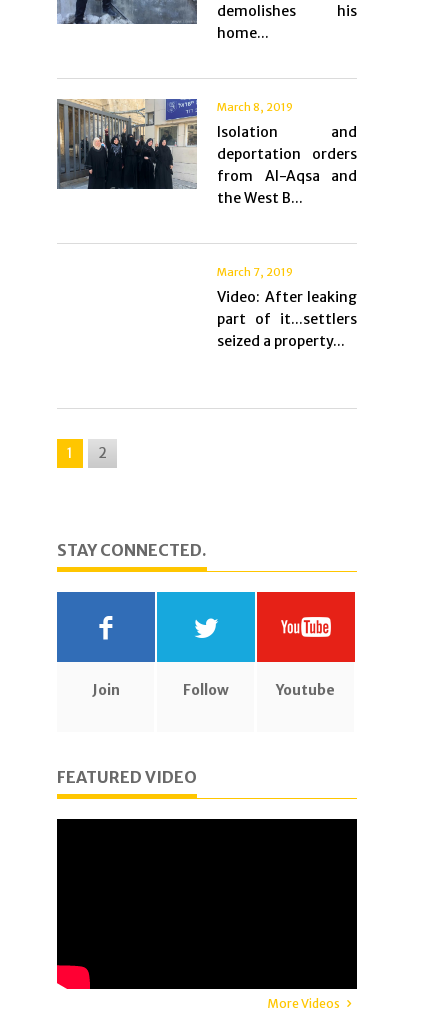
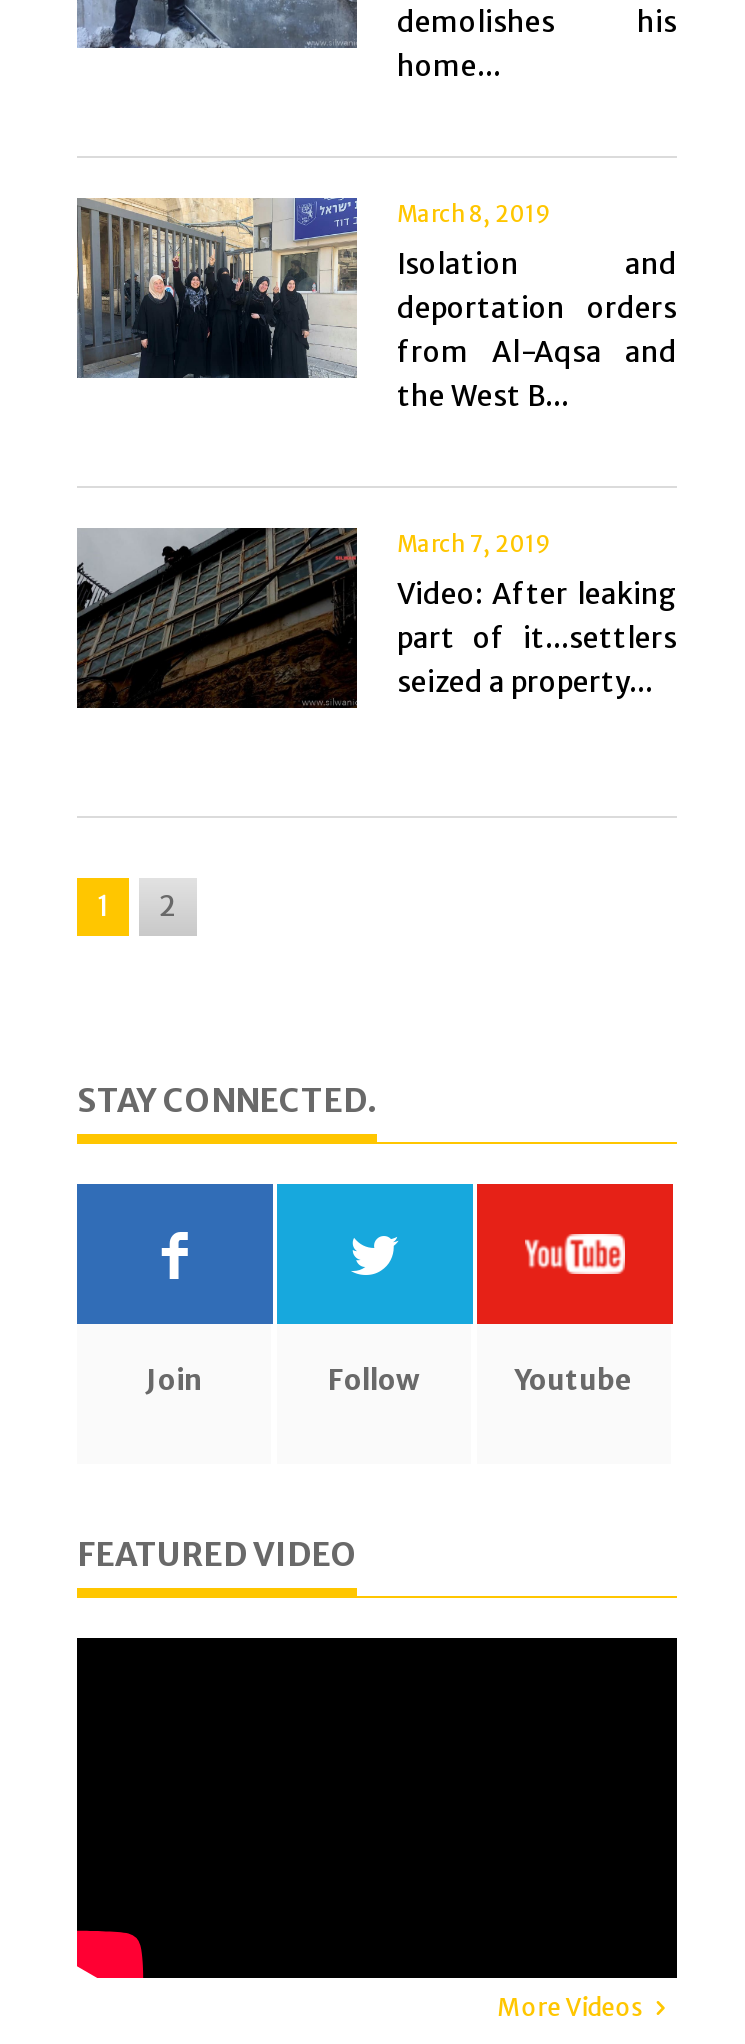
+ [image]
